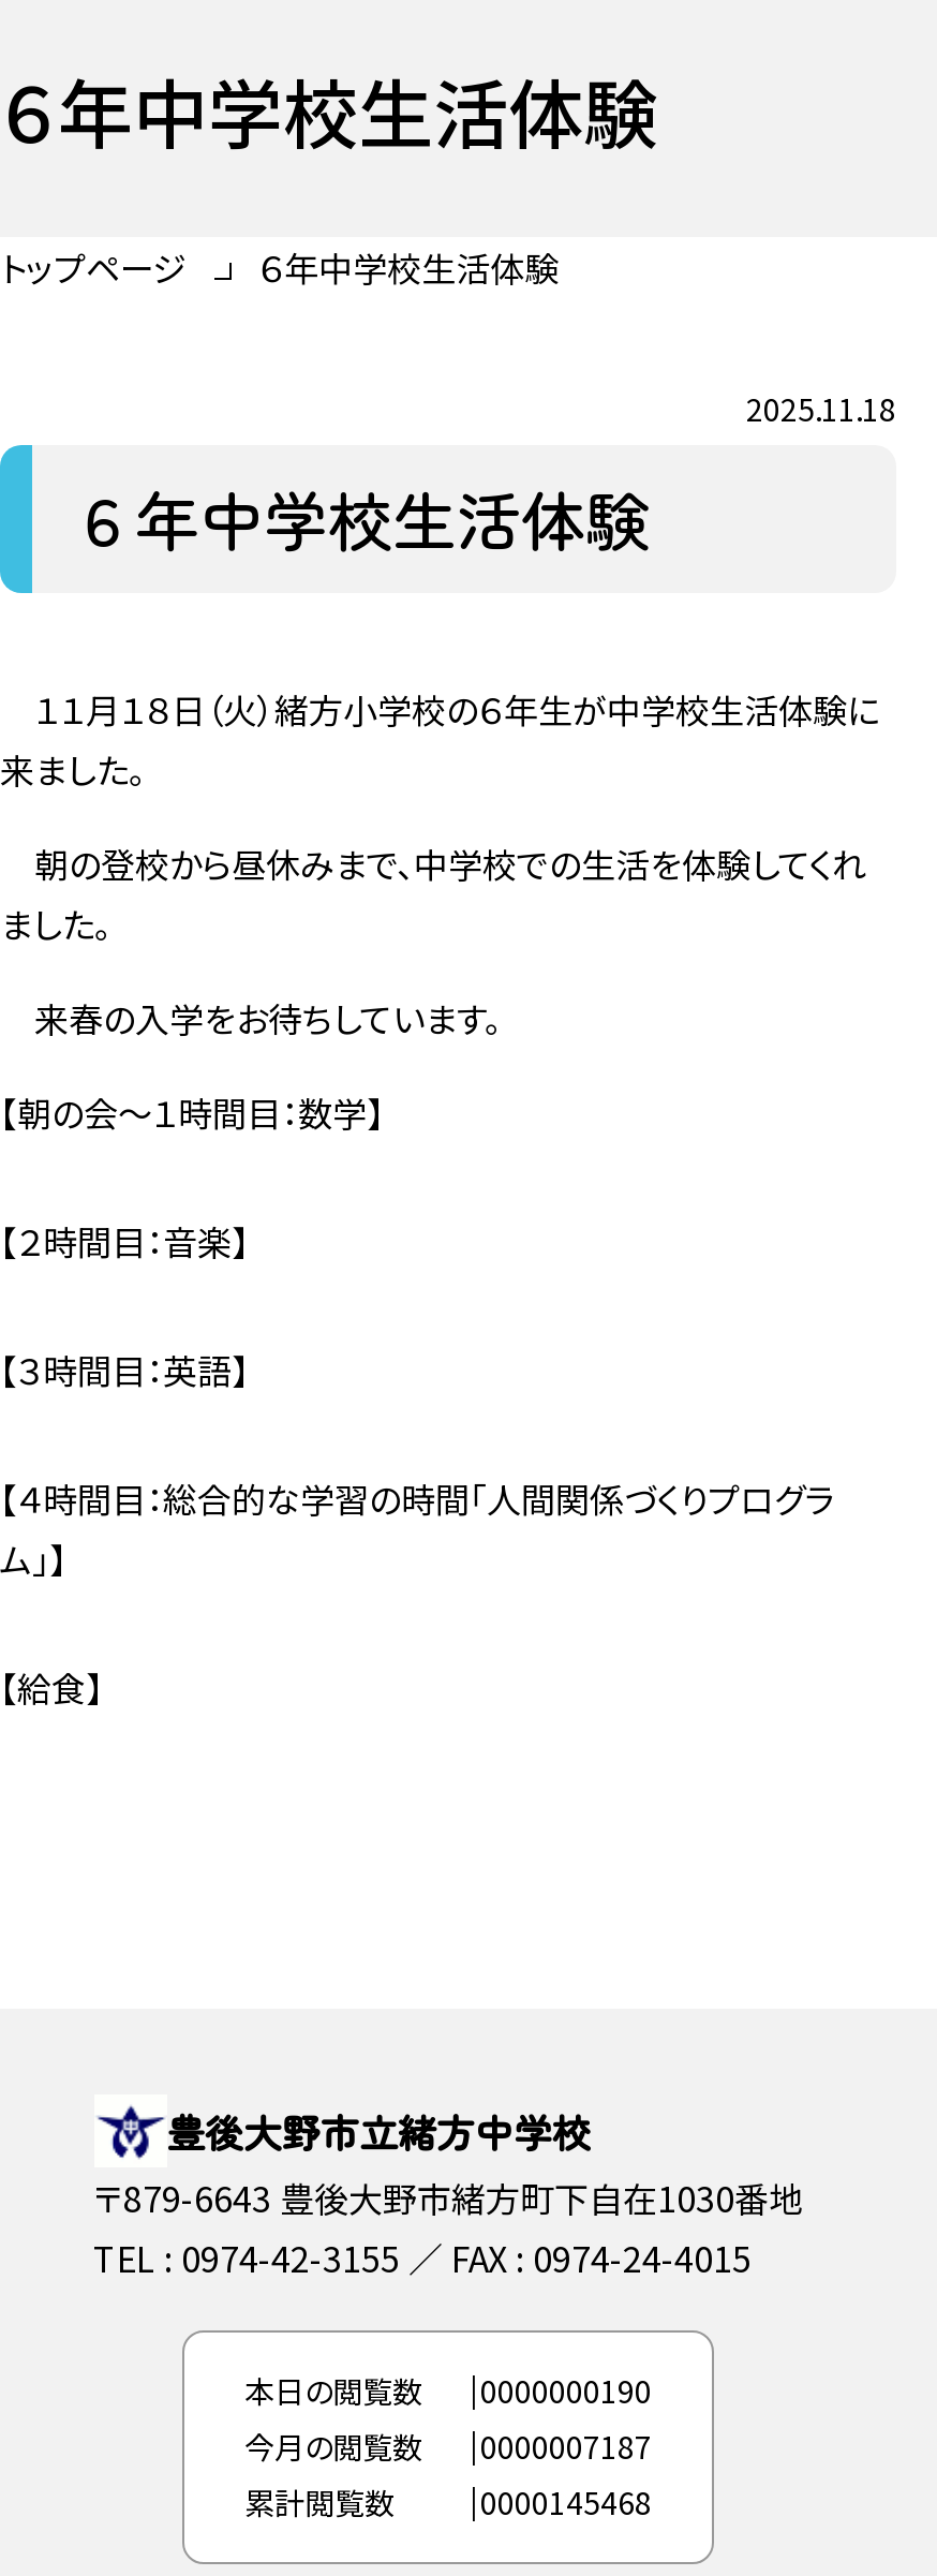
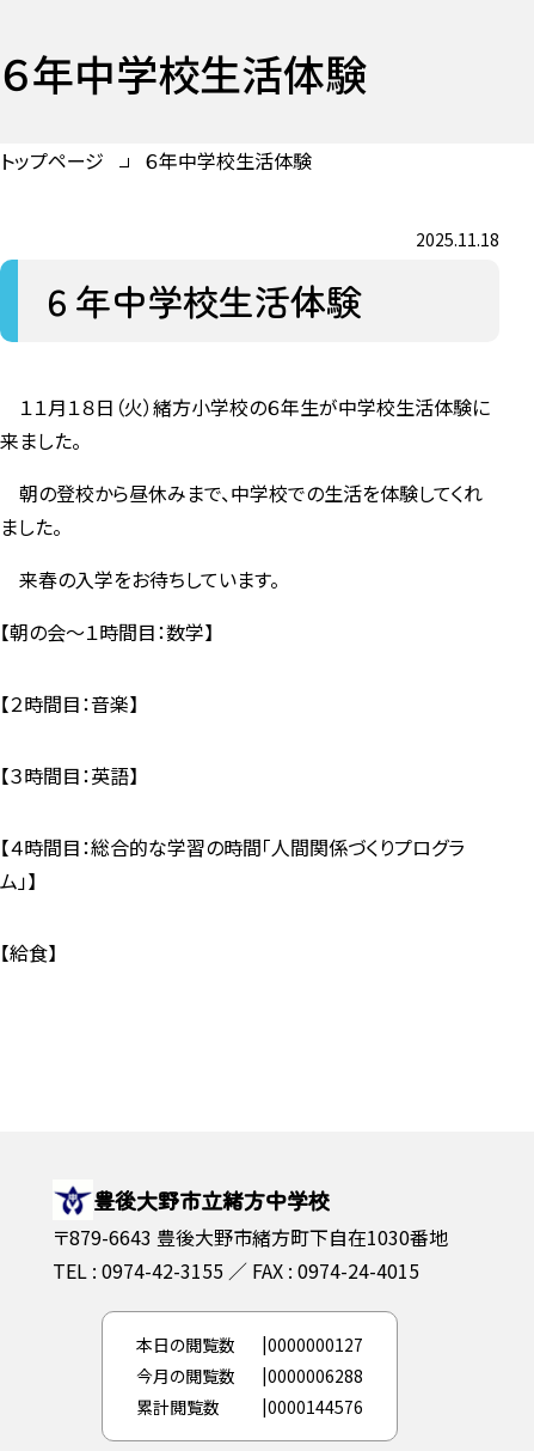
- 本日の閲覧数 0000000190
+ 本日の閲覧数 0000000127

- 今月の閲覧数 0000007187
+ 今月の閲覧数 0000006288

- 累計閲覧数 0000145468
+ 累計閲覧数 0000144576
